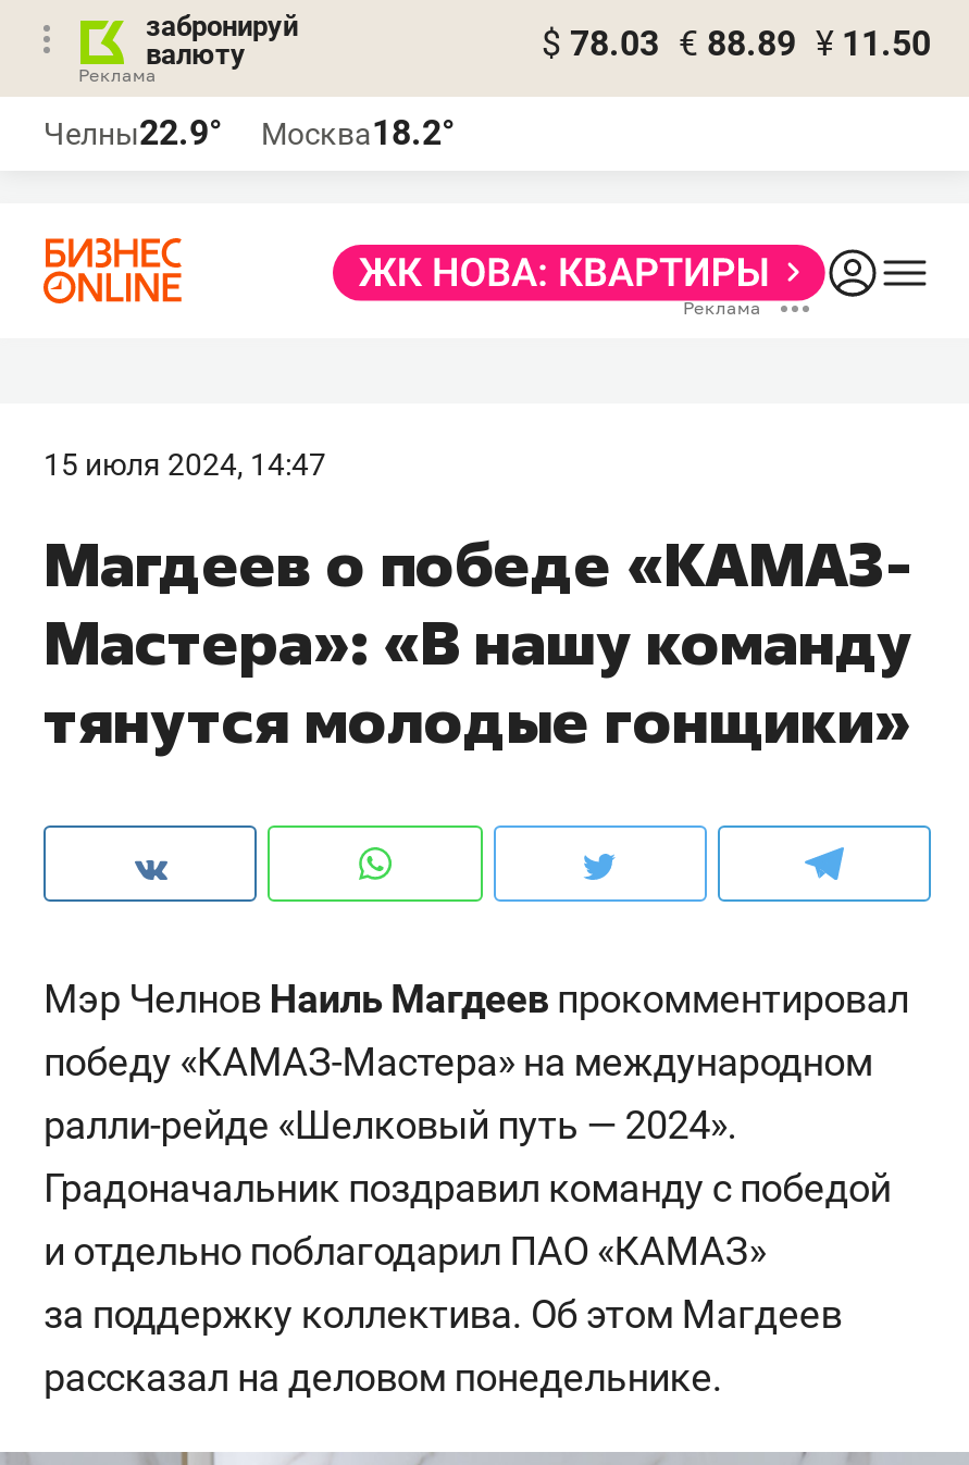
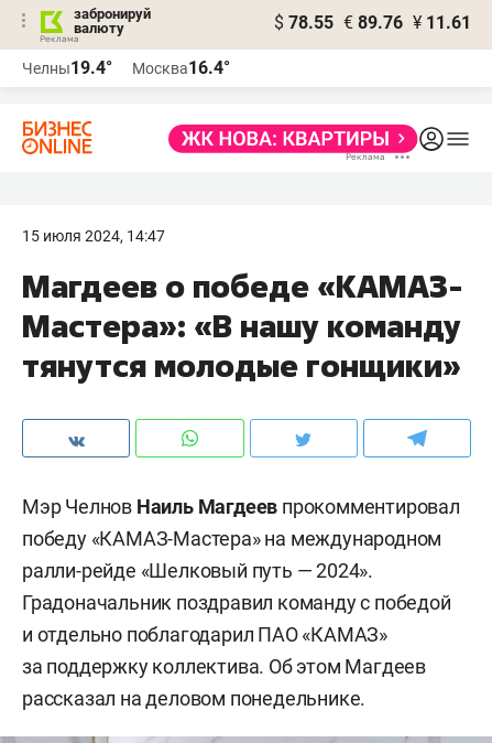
- $ 78.03 € 88.89 ¥ 11.50
+ $ 78.55 € 89.76 ¥ 11.61

- Челны22.9°
+ Челны19.4°

- Москва18.2°
+ Москва16.4°
